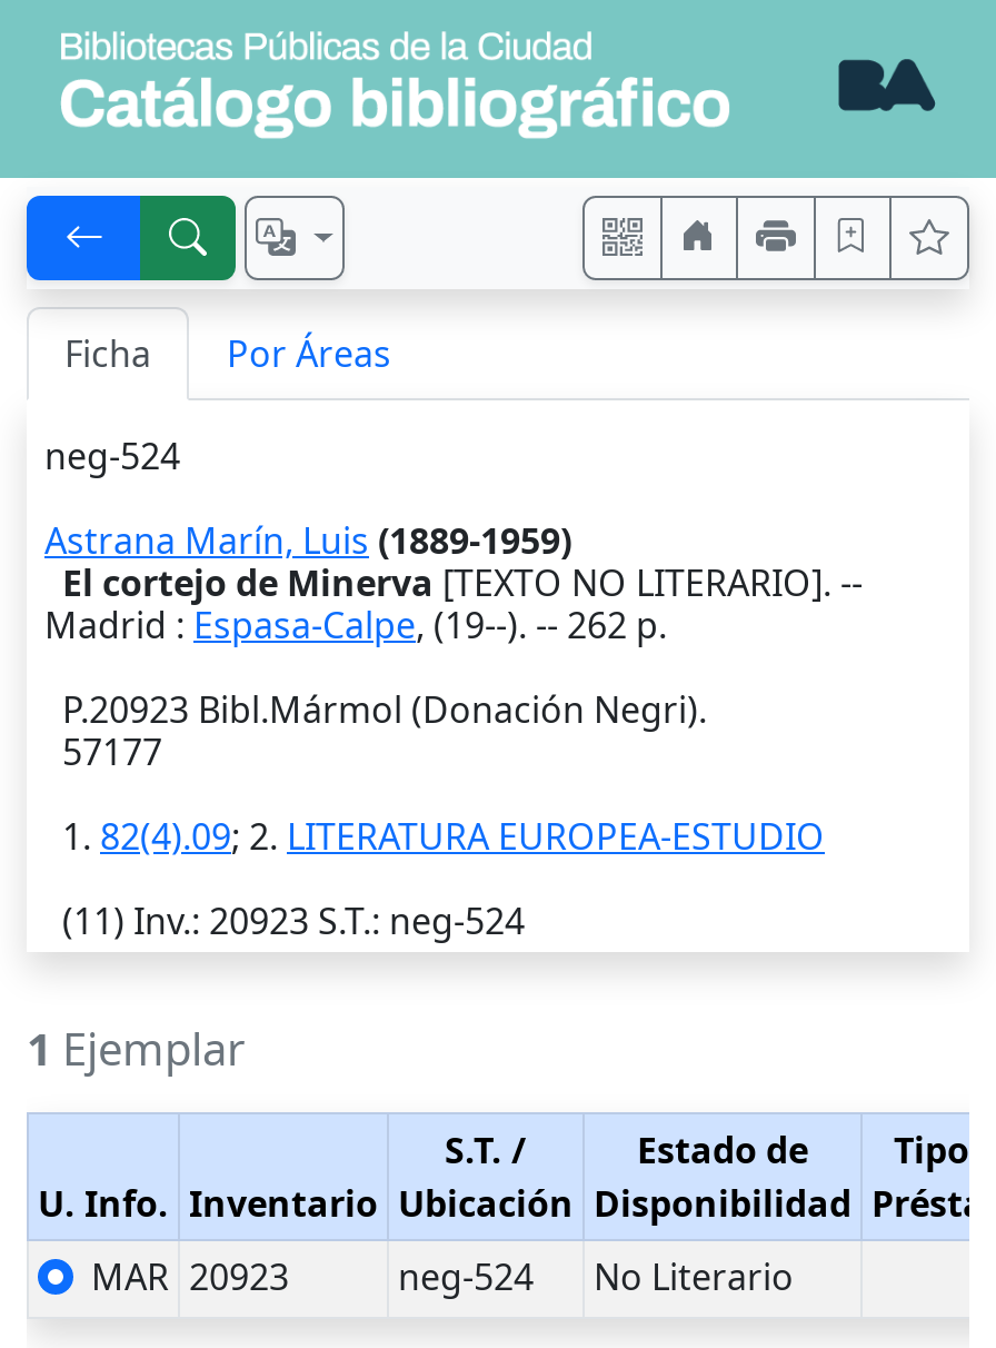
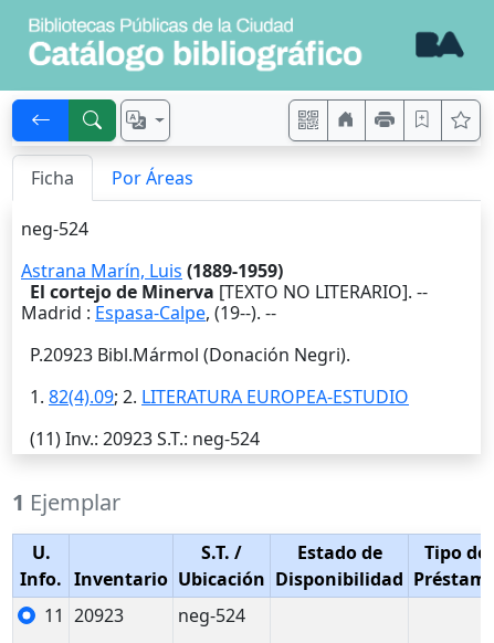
- Madrid: Espasa-Calpe, (19--). -- 262 p.
+ Madrid: Espasa-Calpe, (19--). --

- 57177

- MAR 20923
+ 11 20923

- No Literario
